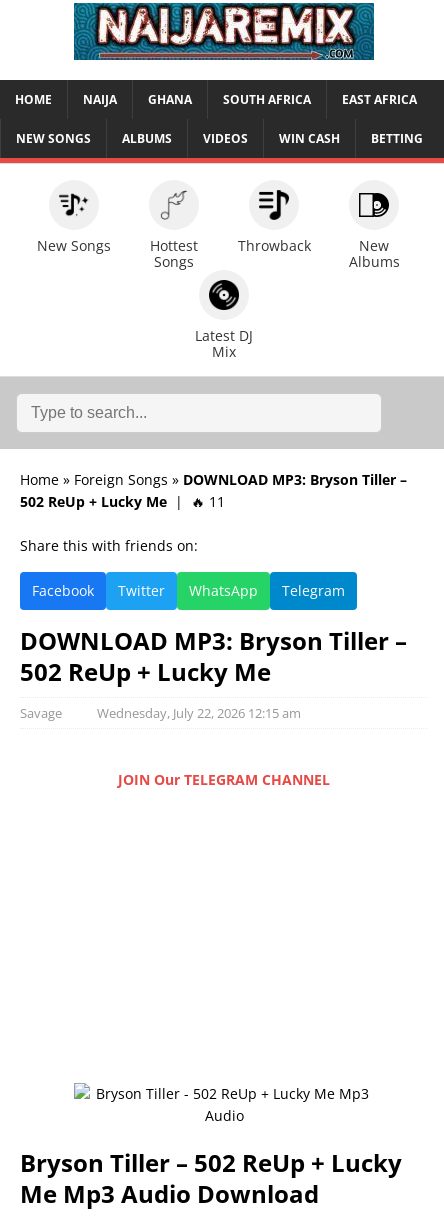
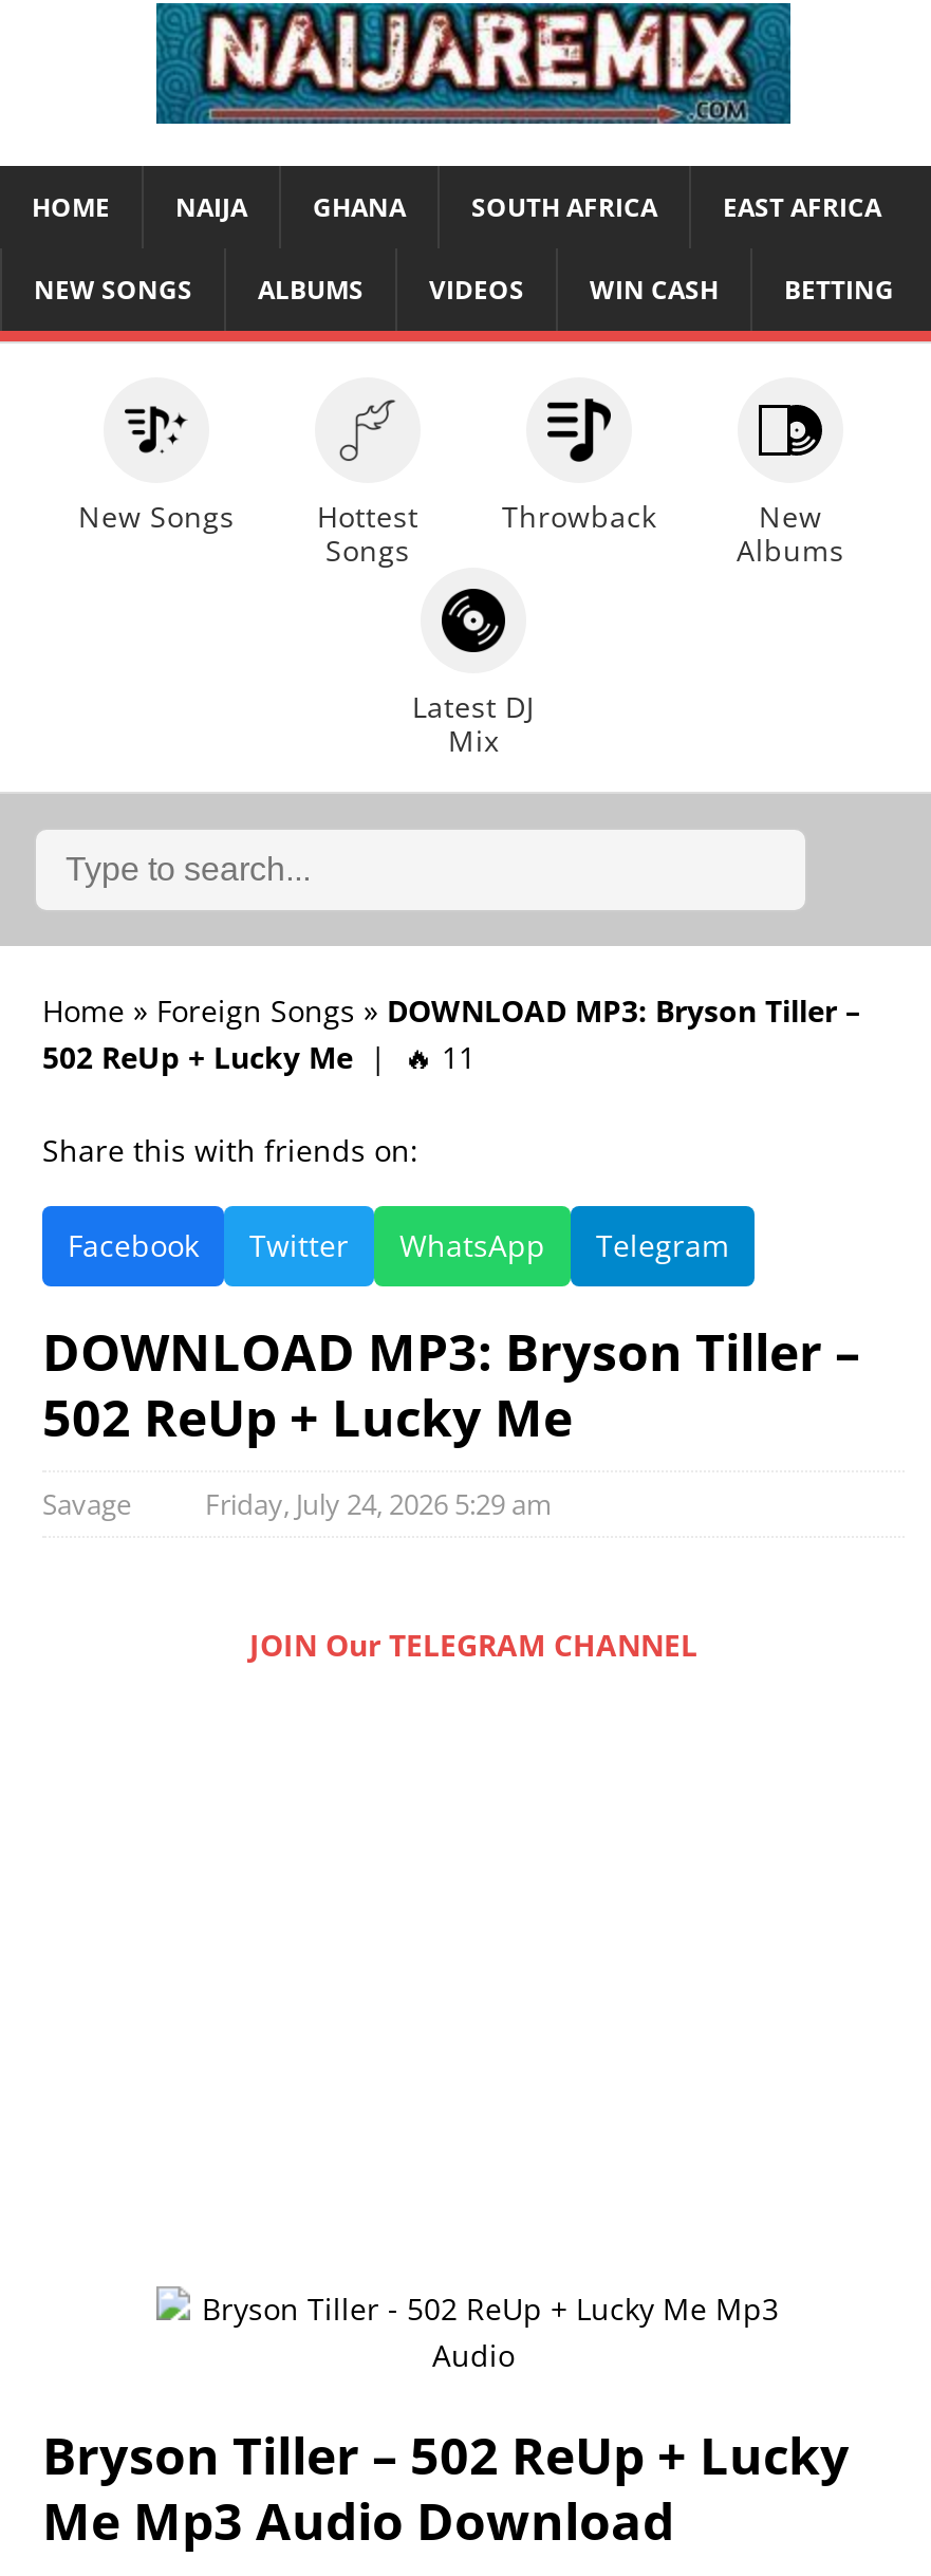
- Wednesday, July 22, 2026 12:15 am
+ Friday, July 24, 2026 5:29 am
